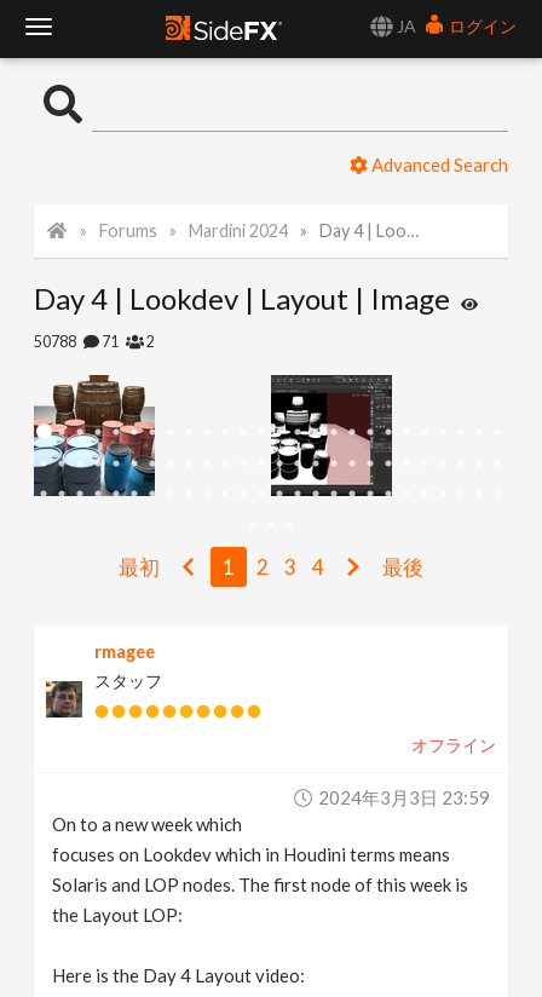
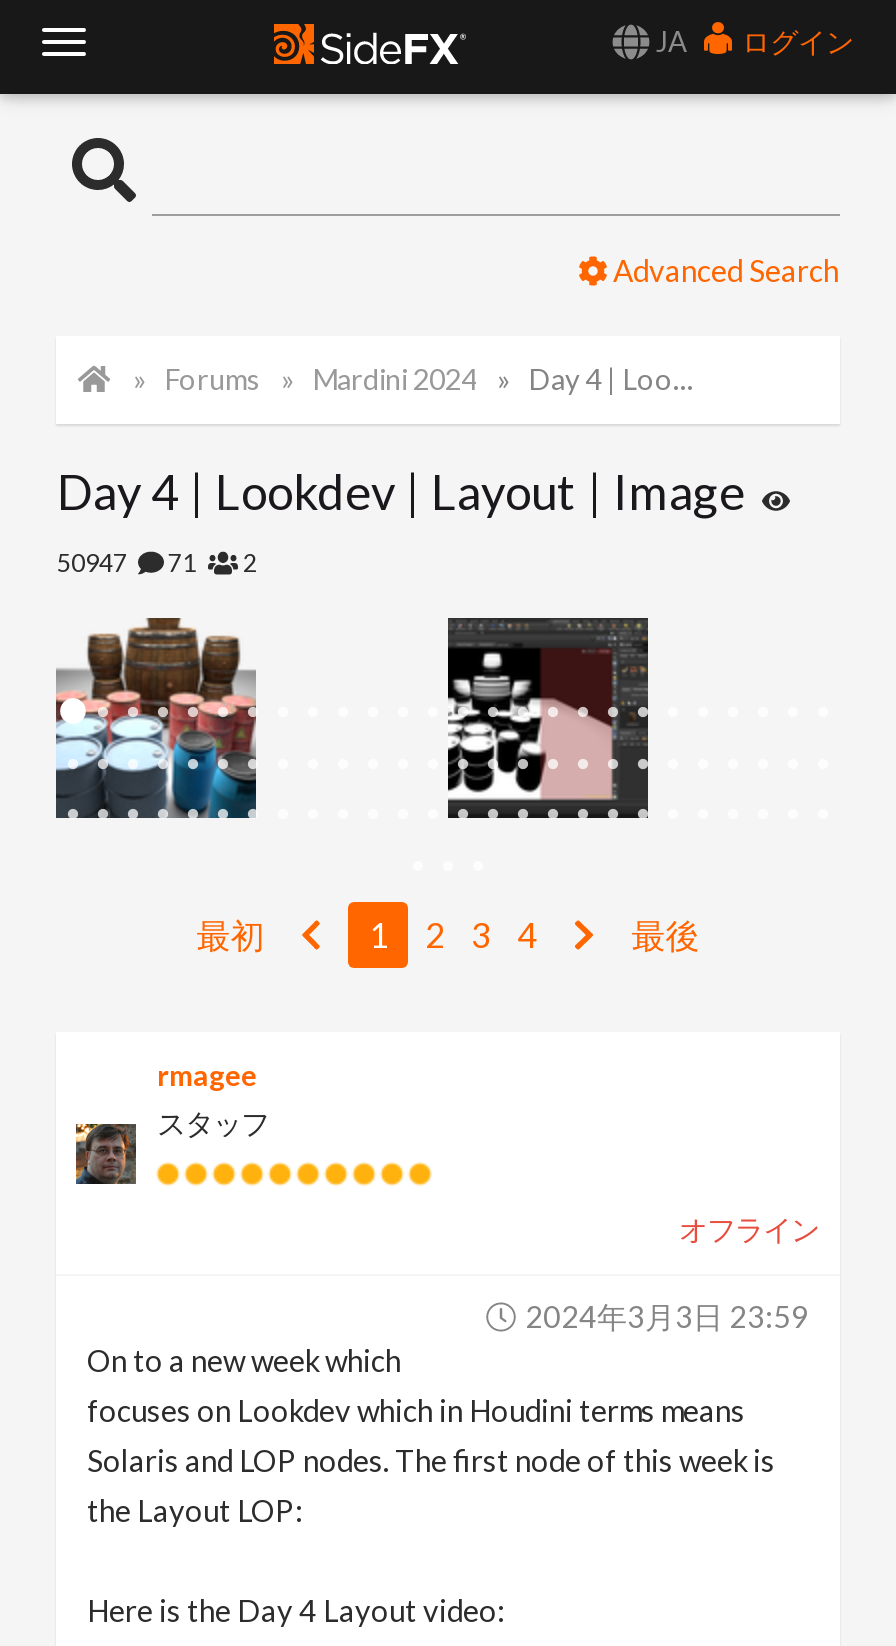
- 50788 71 2
+ 50947 71 2
